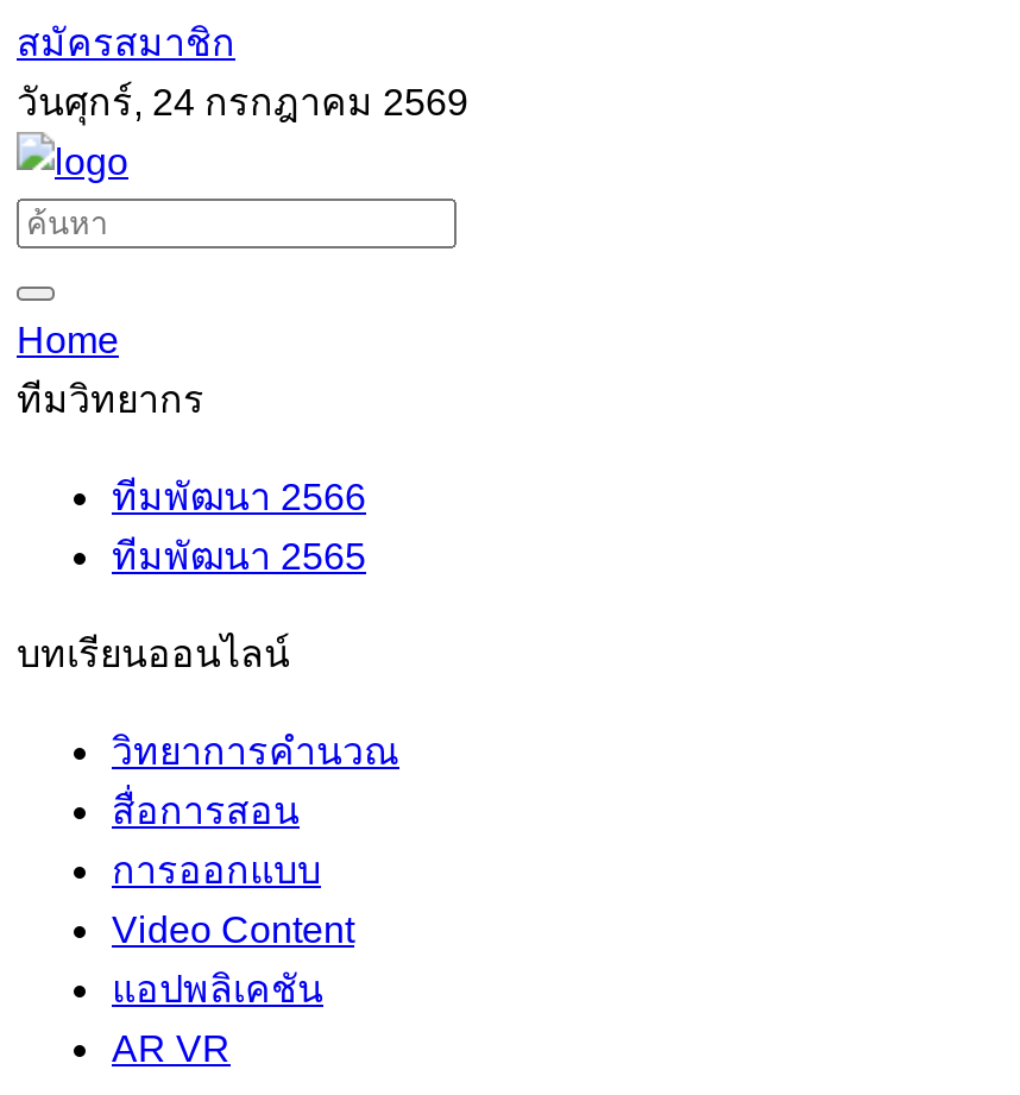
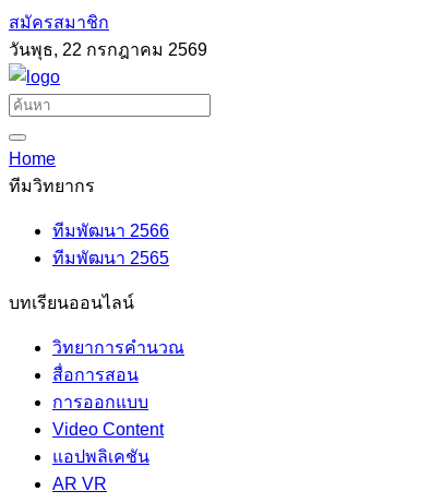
- วันศุกร์, 24 กรกฎาคม 2569
+ วันพุธ, 22 กรกฎาคม 2569
